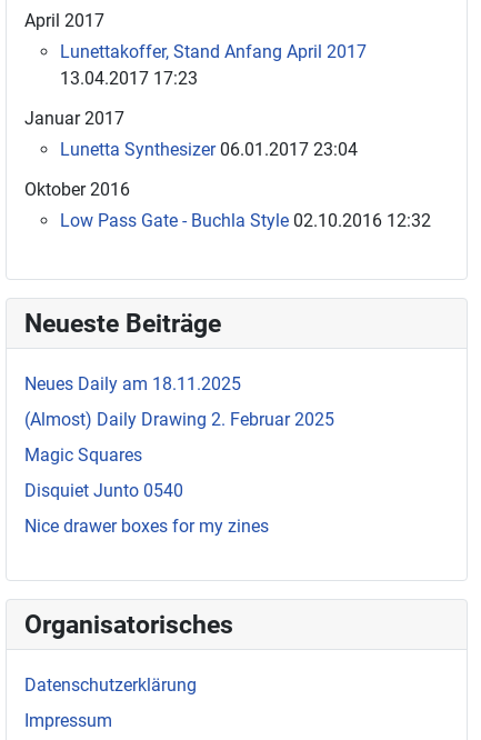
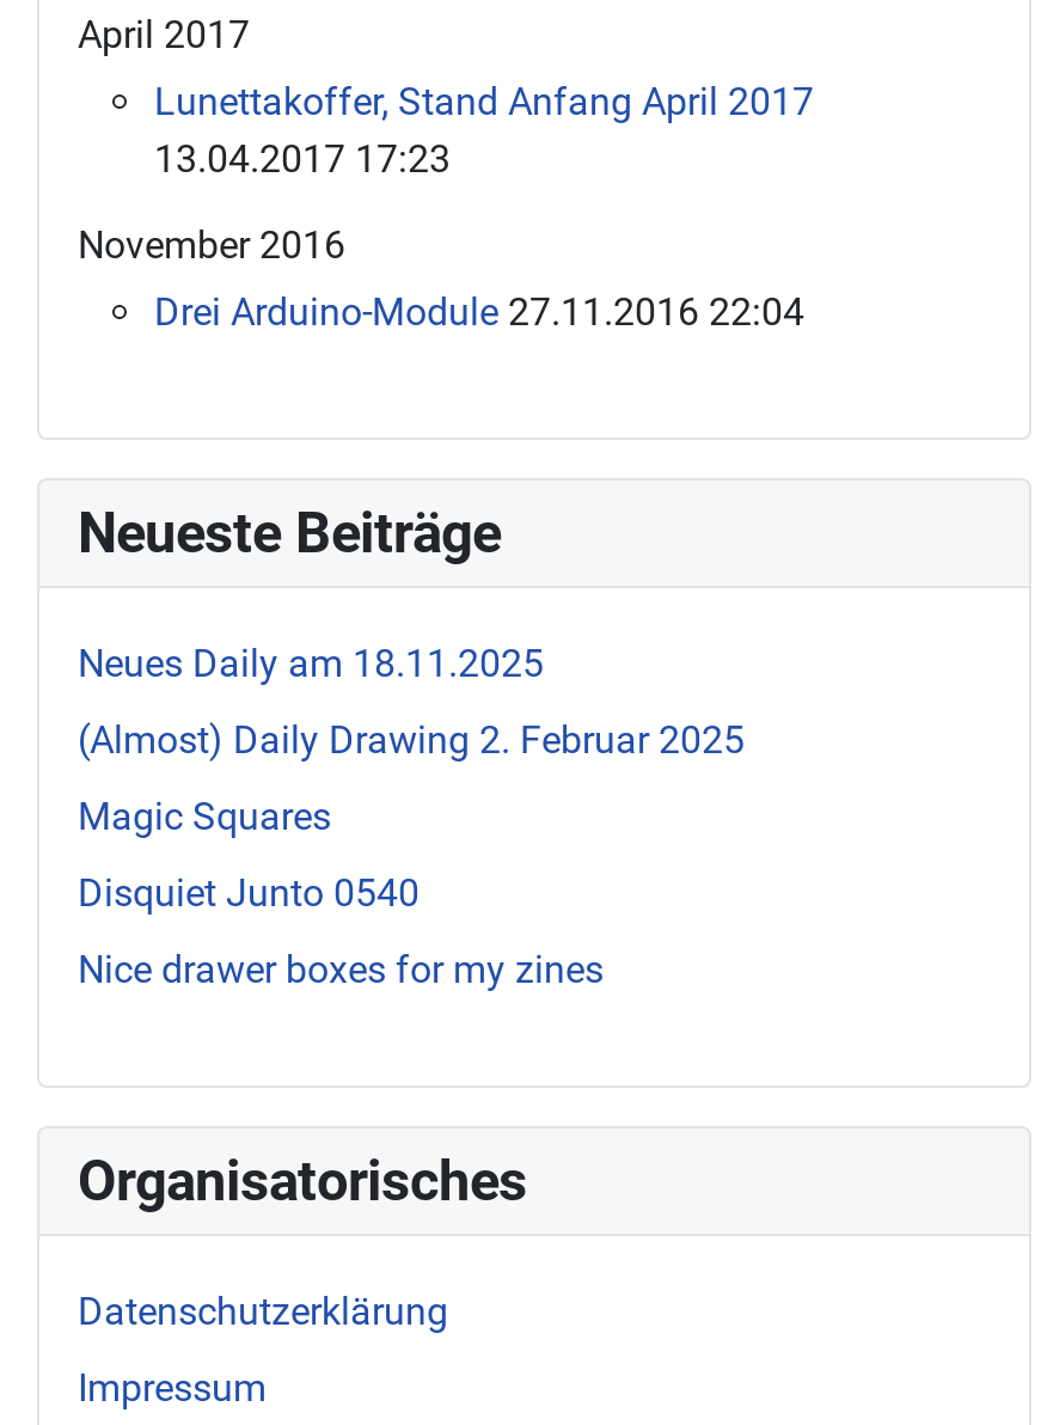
- Januar 2017
- Lunetta Synthesizer 06.01.2017 23:04
- Oktober 2016
- Low Pass Gate - Buchla Style 02.10.2016 12:32
+ November 2016
+ Drei Arduino-Module 27.11.2016 22:04
